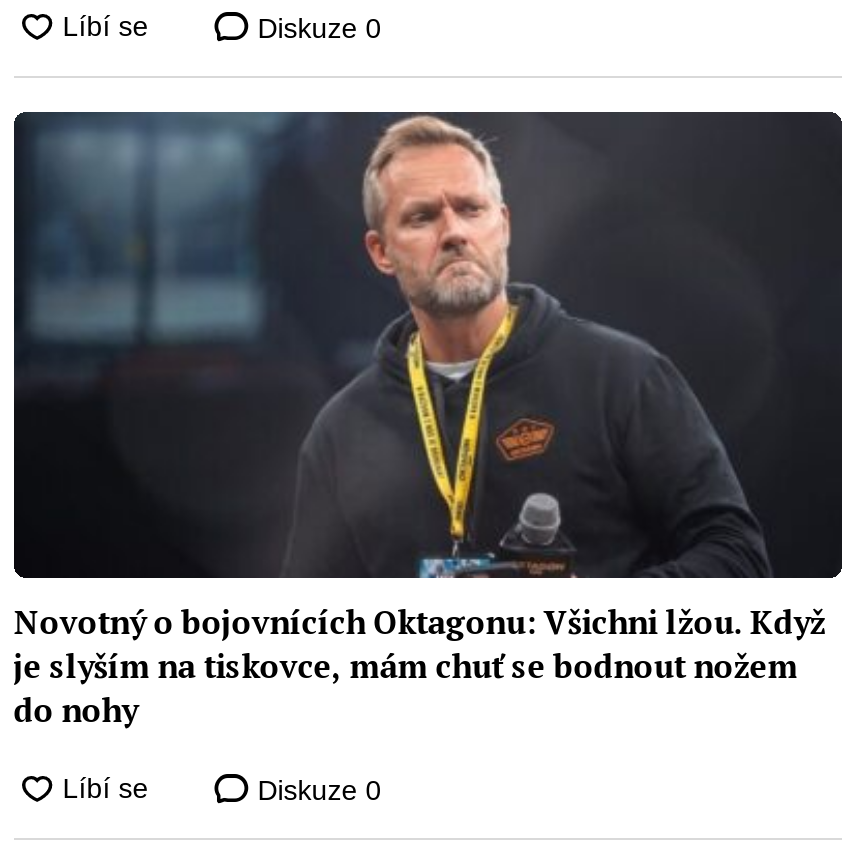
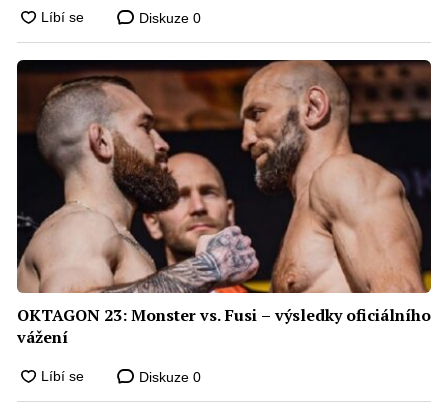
- [image]
- Novotný o bojovnících Oktagonu: Všichni lžou. Když
- je slyším na tiskovce, mám chuť se bodnout nožem
- do nohy
+ [image]
+ OKTAGON 23: Monster vs. Fusi – výsledky oficiálního
+ vážení
